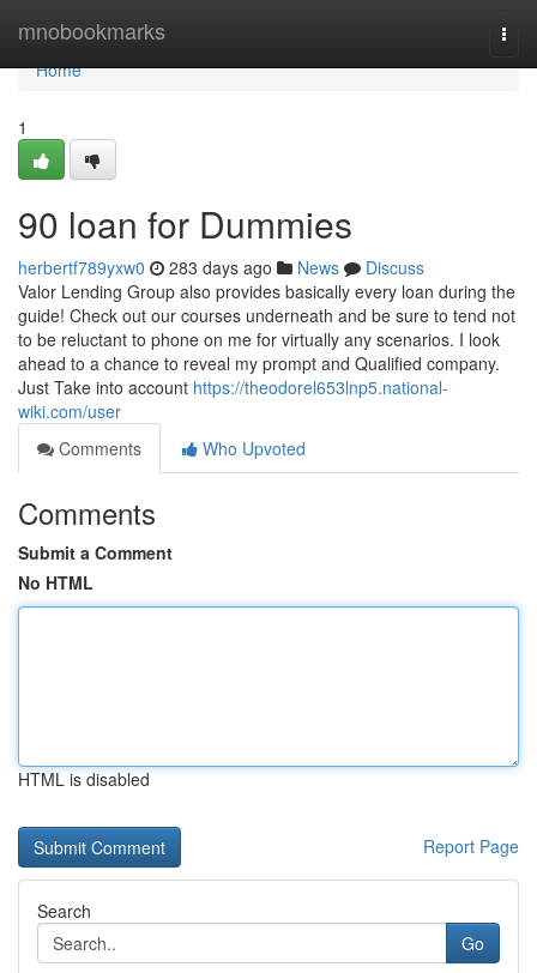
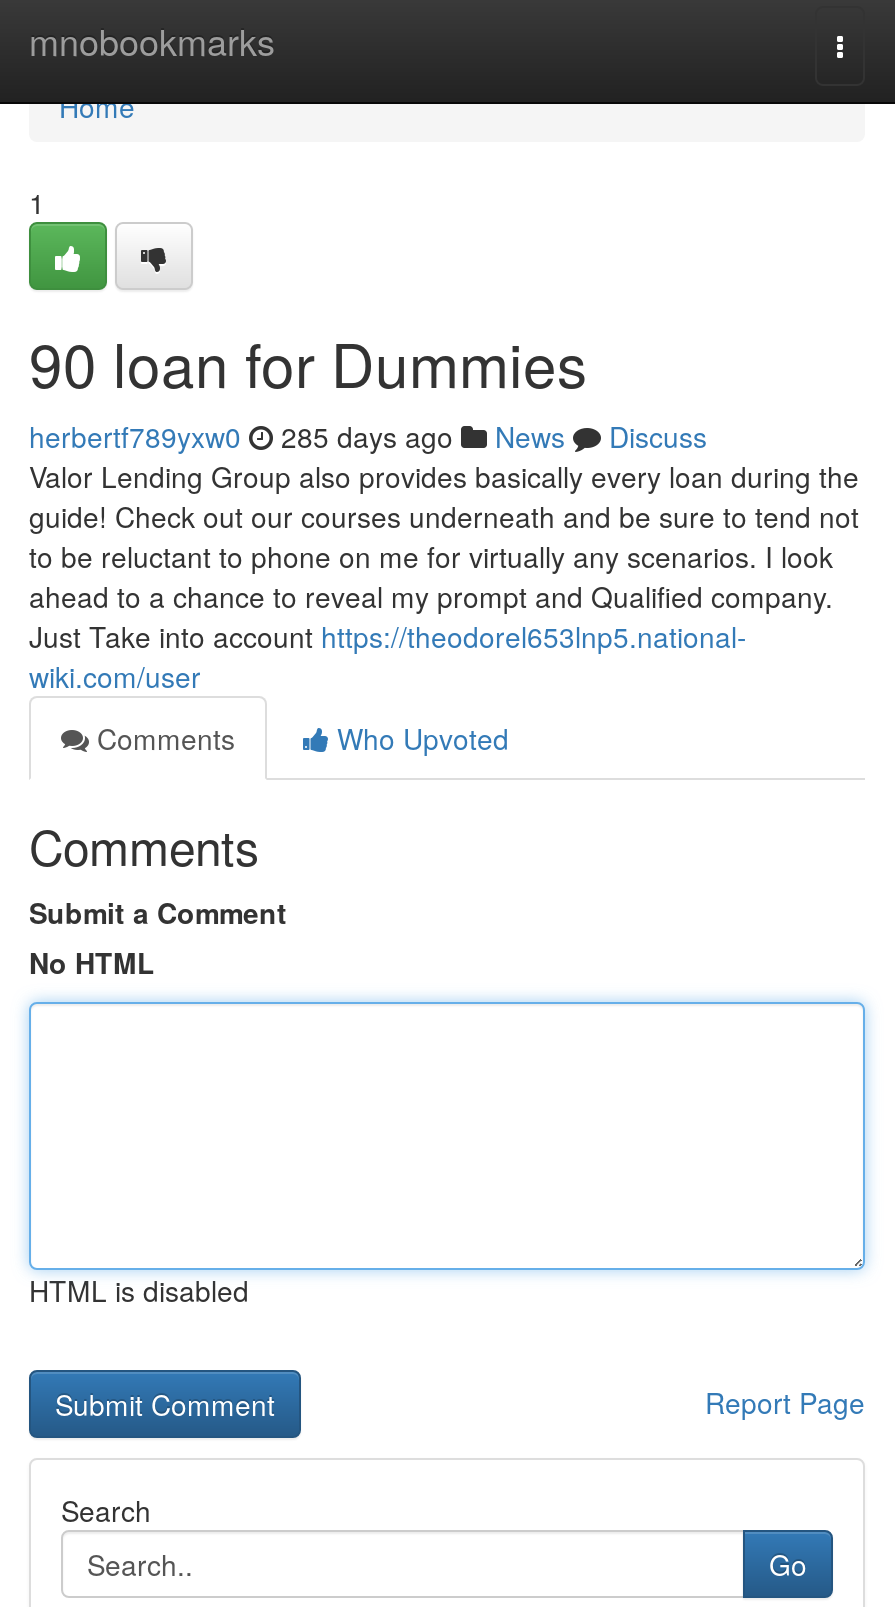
- herbertf789yxw0 283 days ago News Discuss
+ herbertf789yxw0 285 days ago News Discuss
